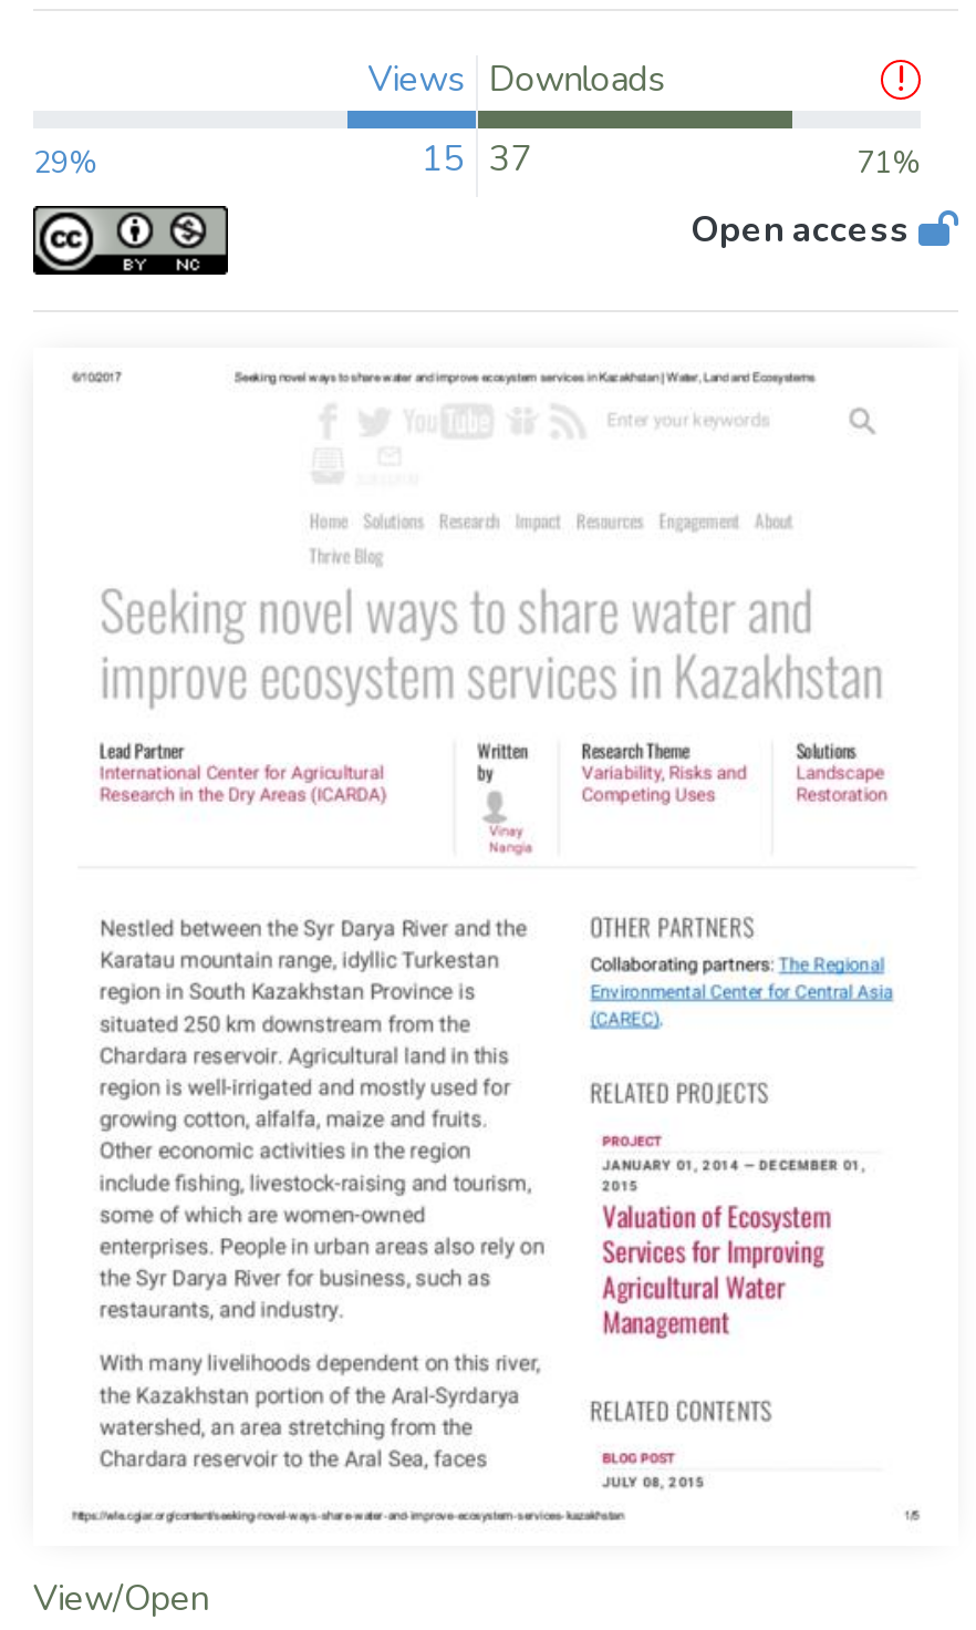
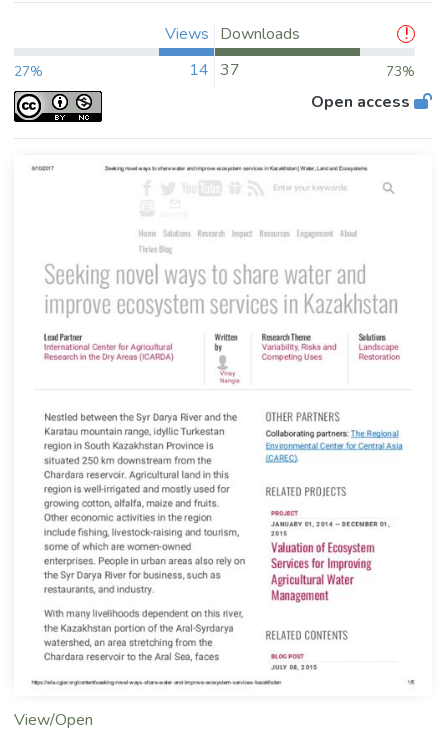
- 29%
+ 27%

- 15 37
+ 14 37

- 71%
+ 73%
